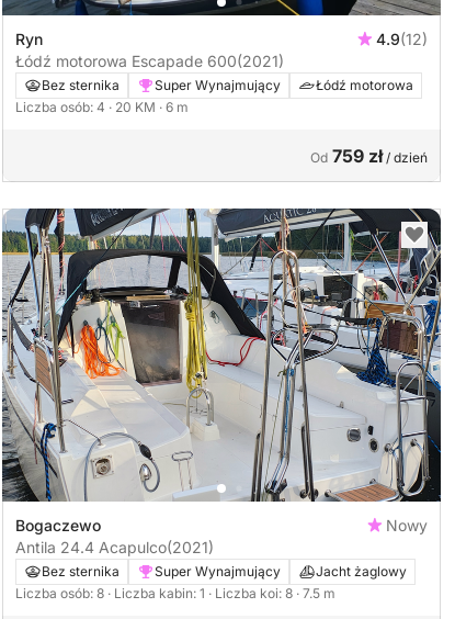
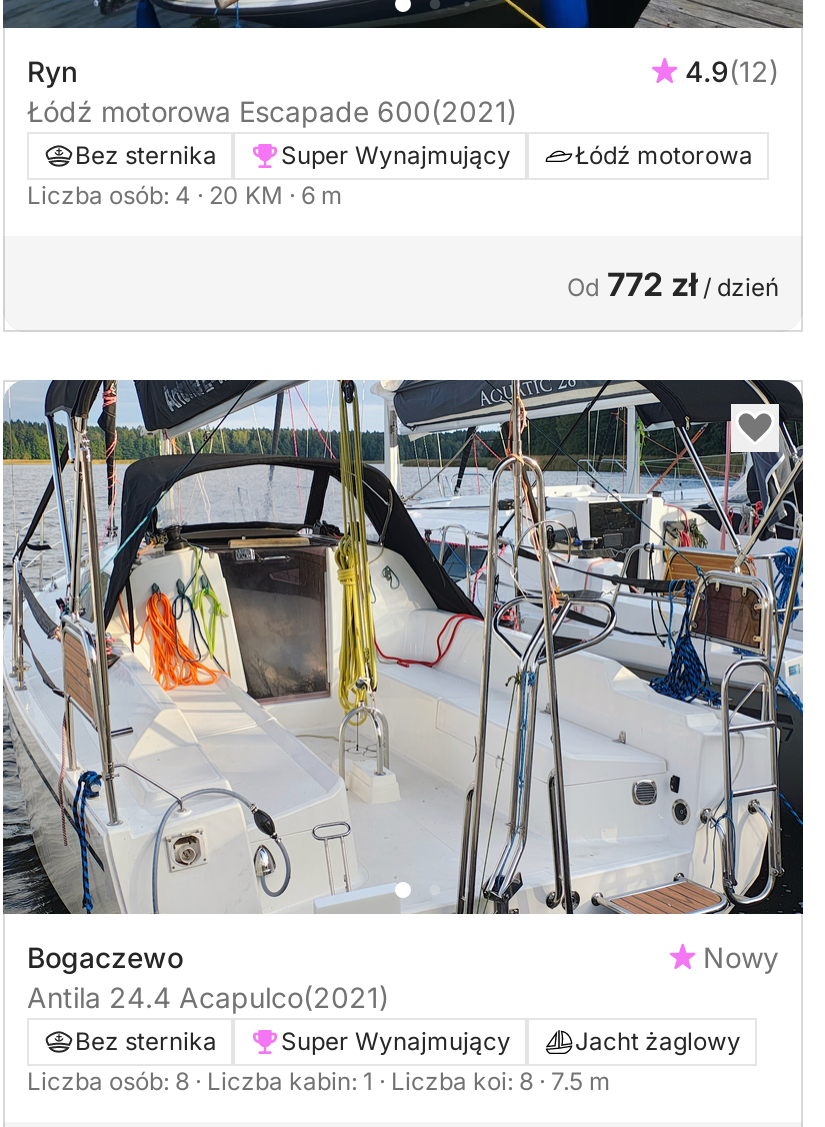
- Od 759 zł / dzień
+ Od 772 zł / dzień
